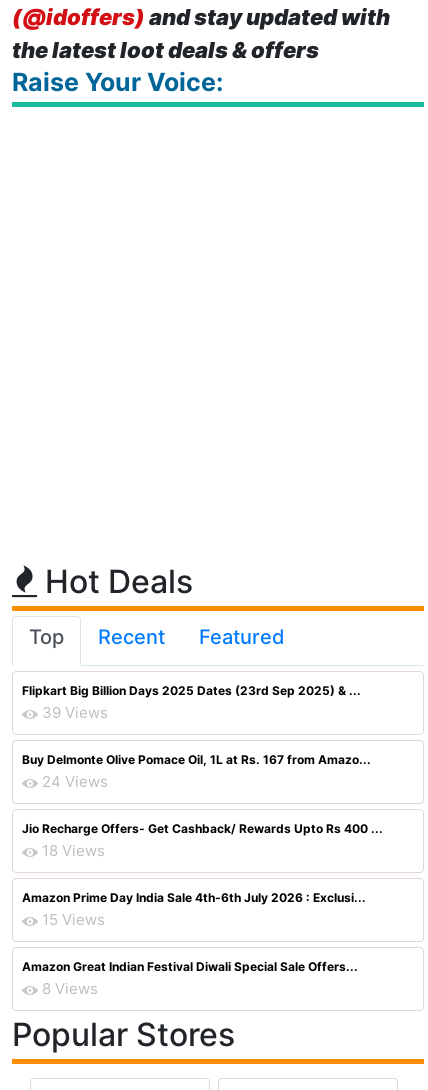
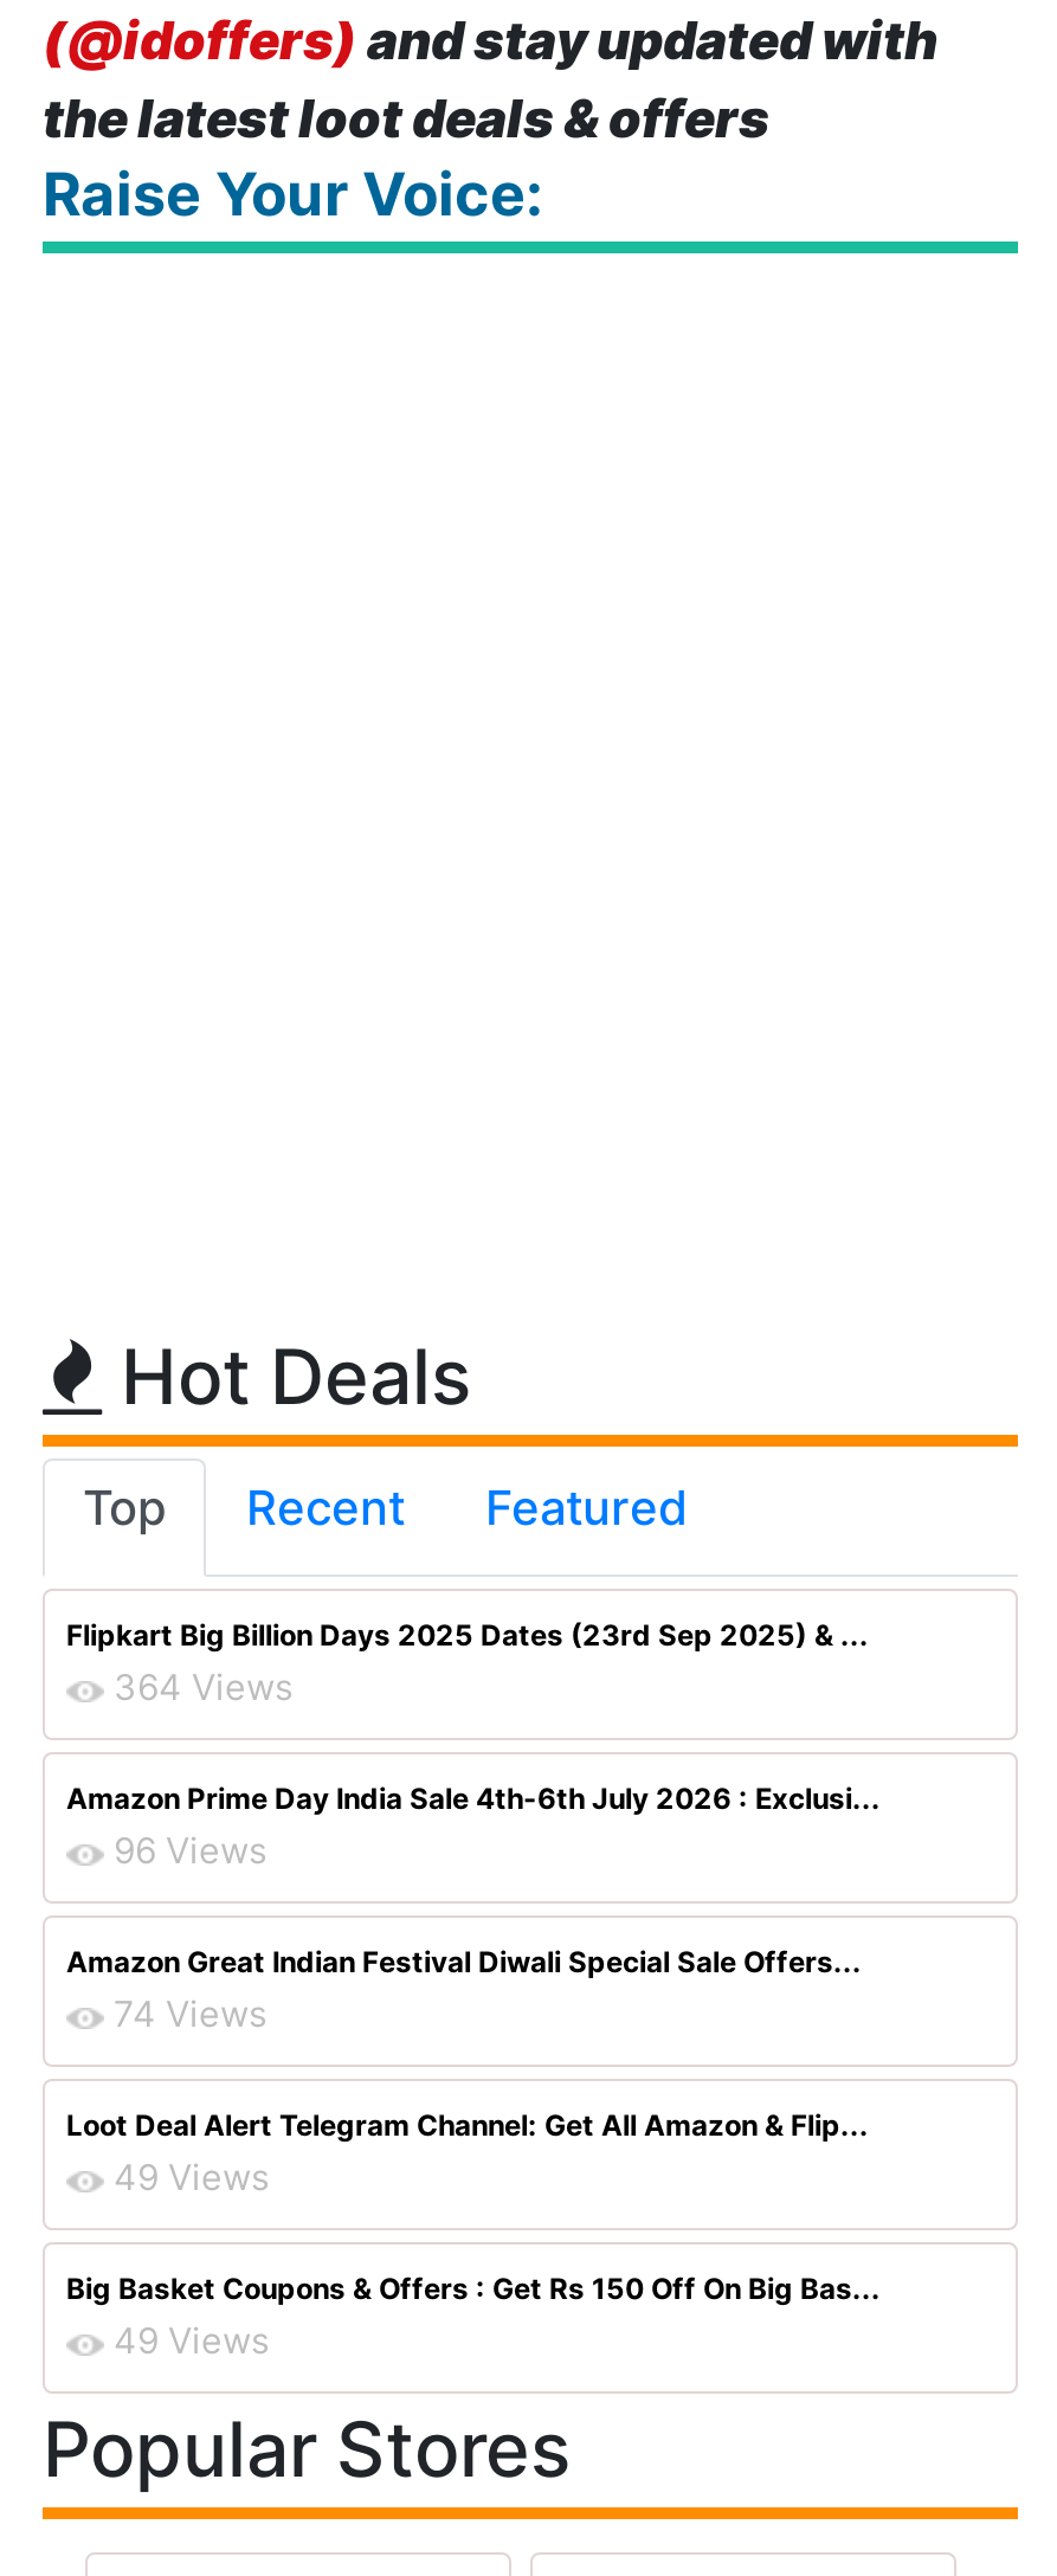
- 39 Views
- Buy Delmonte Olive Pomace Oil, 1L at Rs. 167 from Amazo...
- 24 Views
- Jio Recharge Offers- Get Cashback/ Rewards Upto Rs 400 ...
- 18 Views
+ 364 Views

moved up: Amazon Prime Day India Sale 4th-6th July 2026 : Exclusi...

- 15 Views
+ 96 Views

moved up: Amazon Great Indian Festival Diwali Special Sale Offers...

- 8 Views
+ 74 Views
+ Loot Deal Alert Telegram Channel: Get All Amazon & Flip...
+ 49 Views
+ Big Basket Coupons & Offers : Get Rs 150 Off On Big Bas...
+ 49 Views
